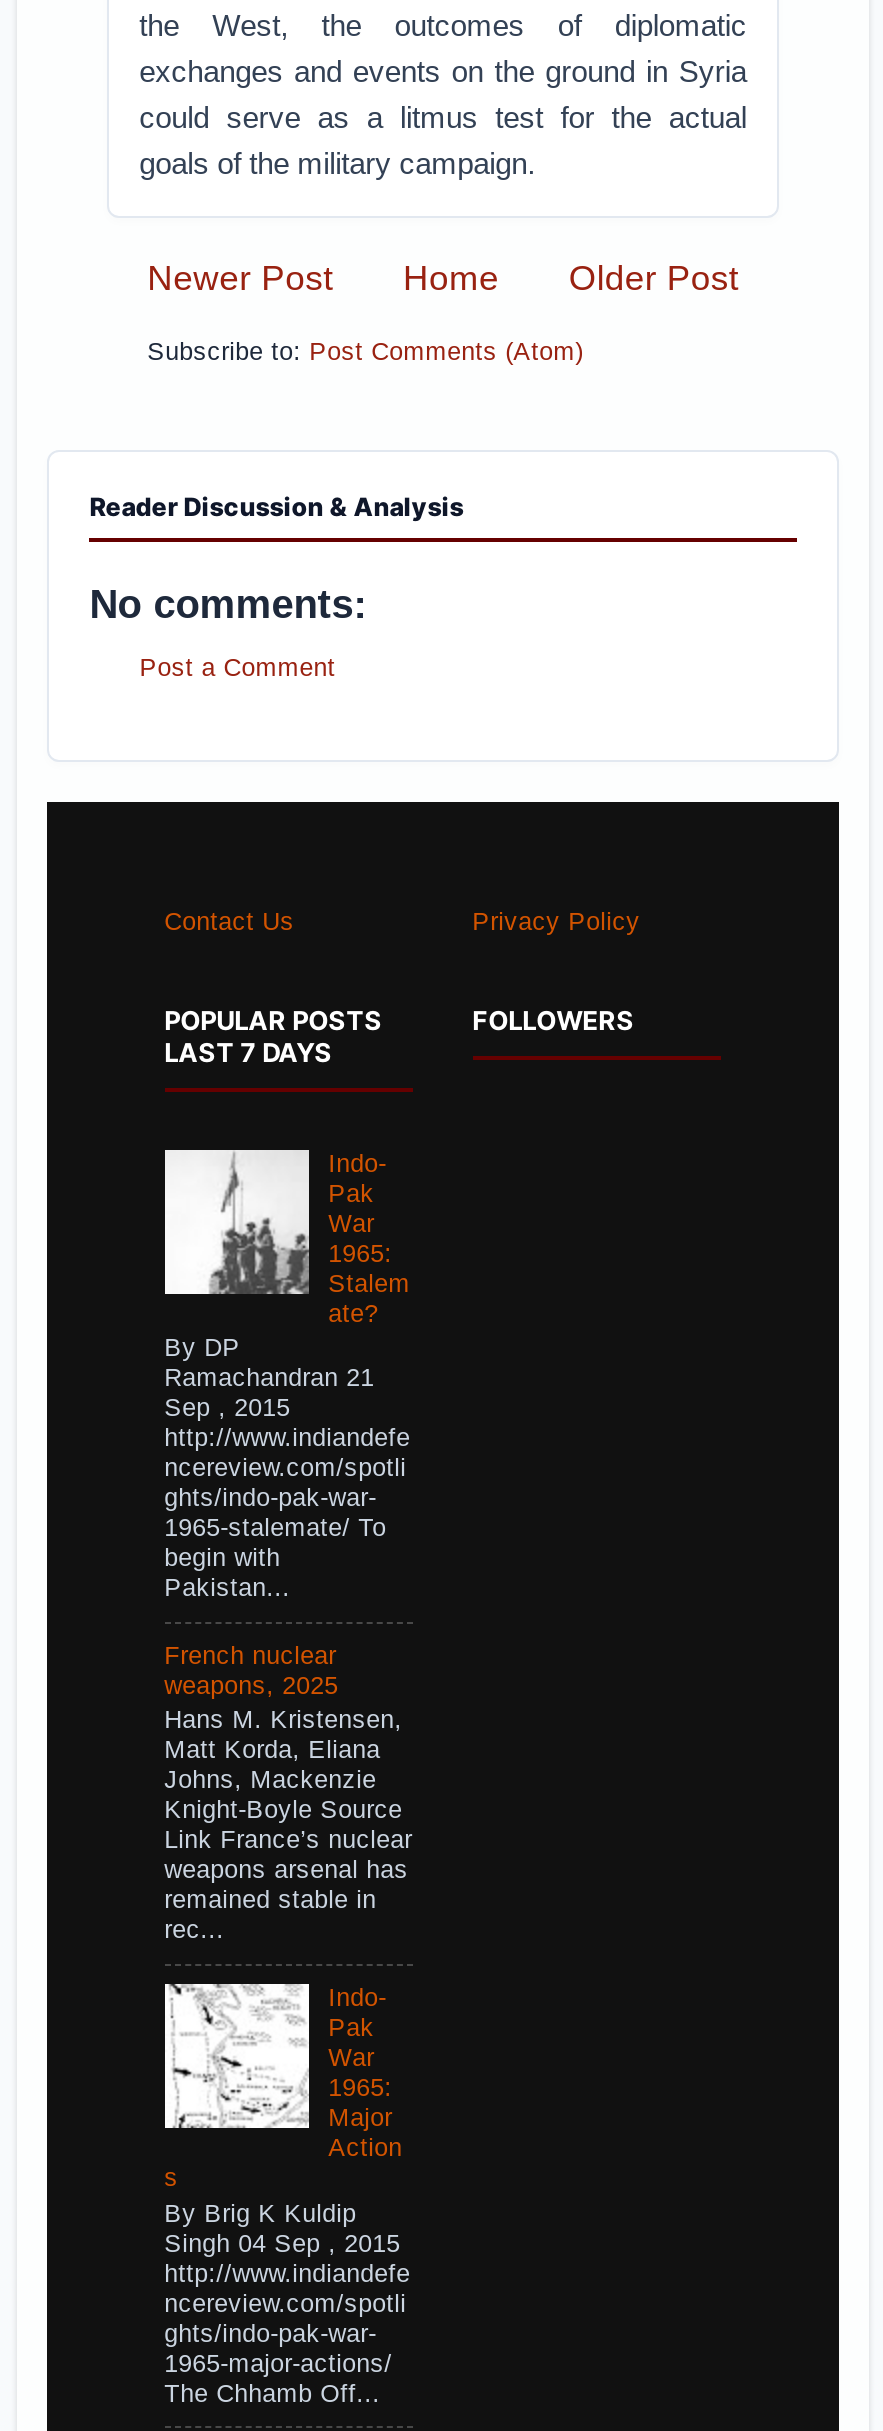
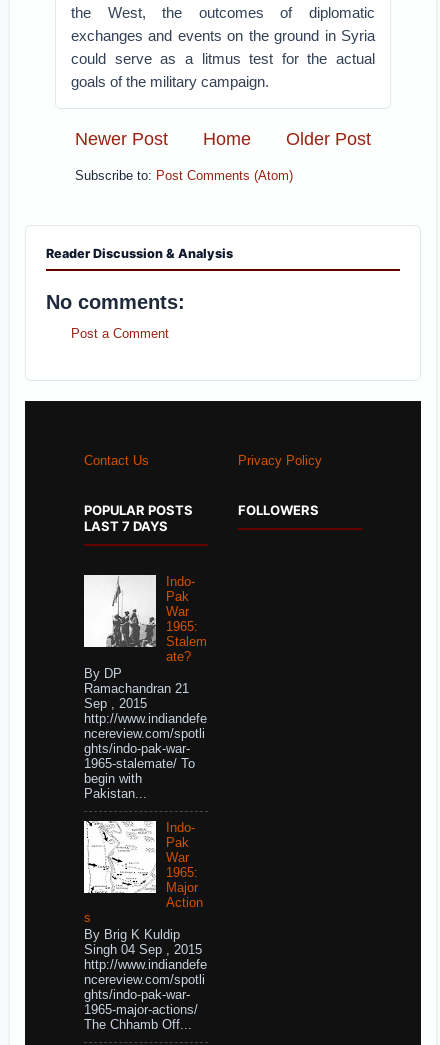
- French nuclear
- weapons, 2025
- Hans M. Kristensen,
- Matt Korda, Eliana
- Johns, Mackenzie
- Knight-Boyle Source
- Link France’s nuclear
- weapons arsenal has
- remained stable in
- rec...
